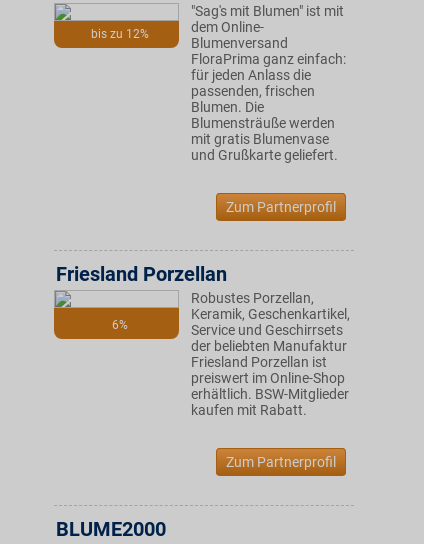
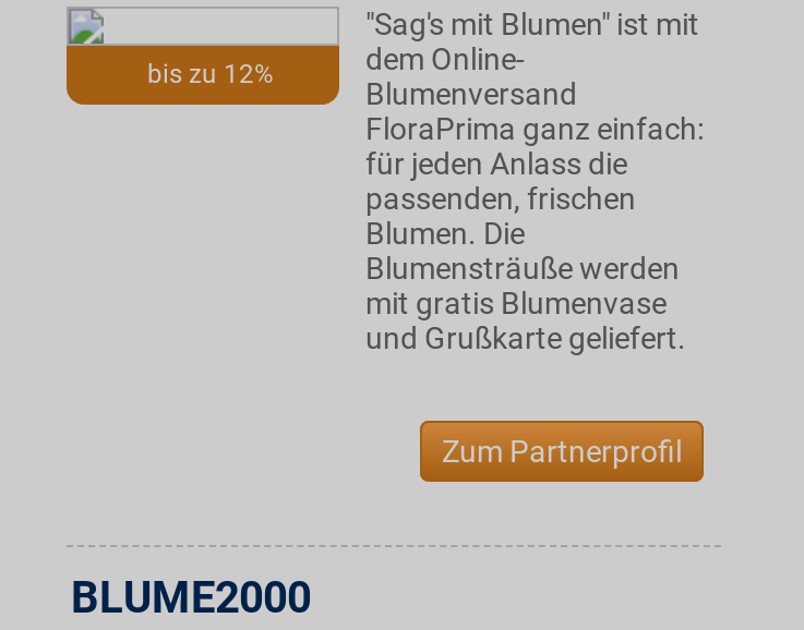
- Friesland Porzellan
- Robustes Porzellan,
- Keramik, Geschenkartikel,
- Service und Geschirrsets
- der beliebten Manufaktur
- Friesland Porzellan ist
- preiswert im Online-Shop
- erhältlich. BSW-Mitglieder
- kaufen mit Rabatt.
- Zum Partnerprofil

- 6%
